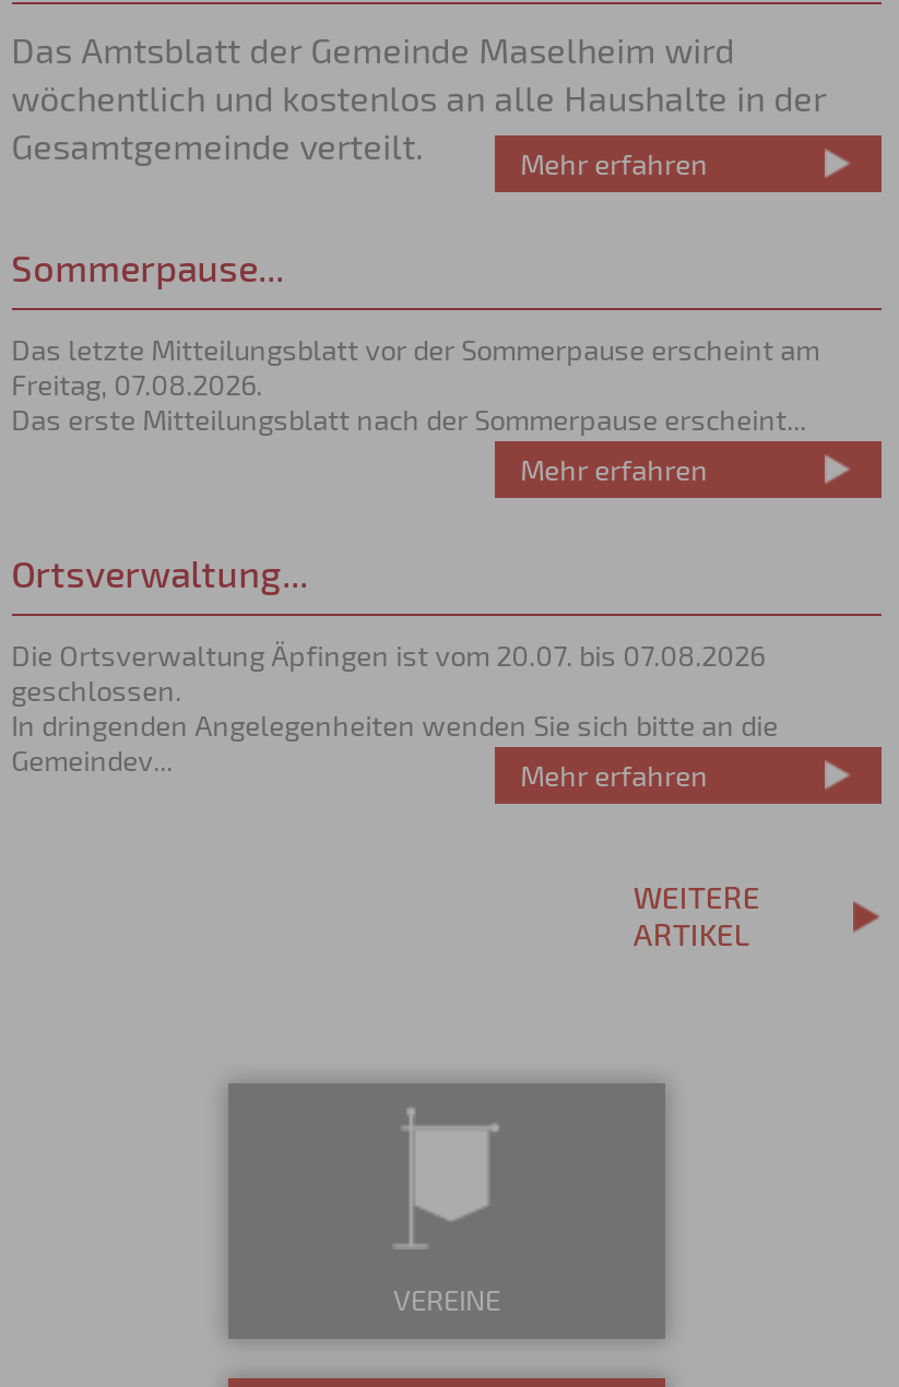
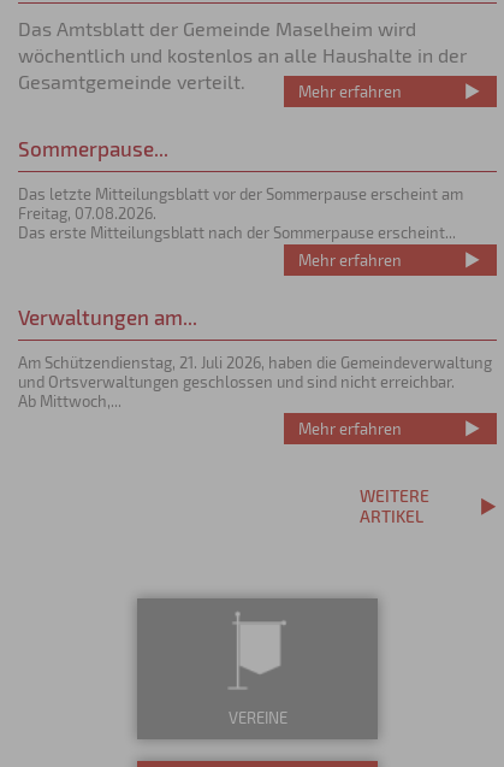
- Ortsverwaltung...
+ Verwaltungen am...

- Die Ortsverwaltung Äpfingen ist vom 20.07. bis 07.08.2026
- geschlossen.
- In dringenden Angelegenheiten wenden Sie sich bitte an die
- Gemeindev...
+ Am Schützendienstag, 21. Juli 2026, haben die Gemeindeverwaltung
+ und Ortsverwaltungen geschlossen und sind nicht erreichbar.
+ Ab Mittwoch,...
